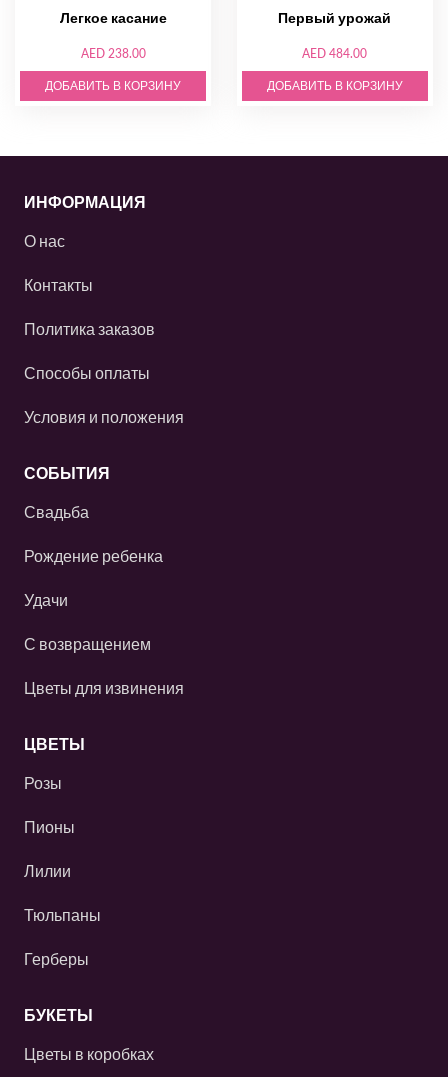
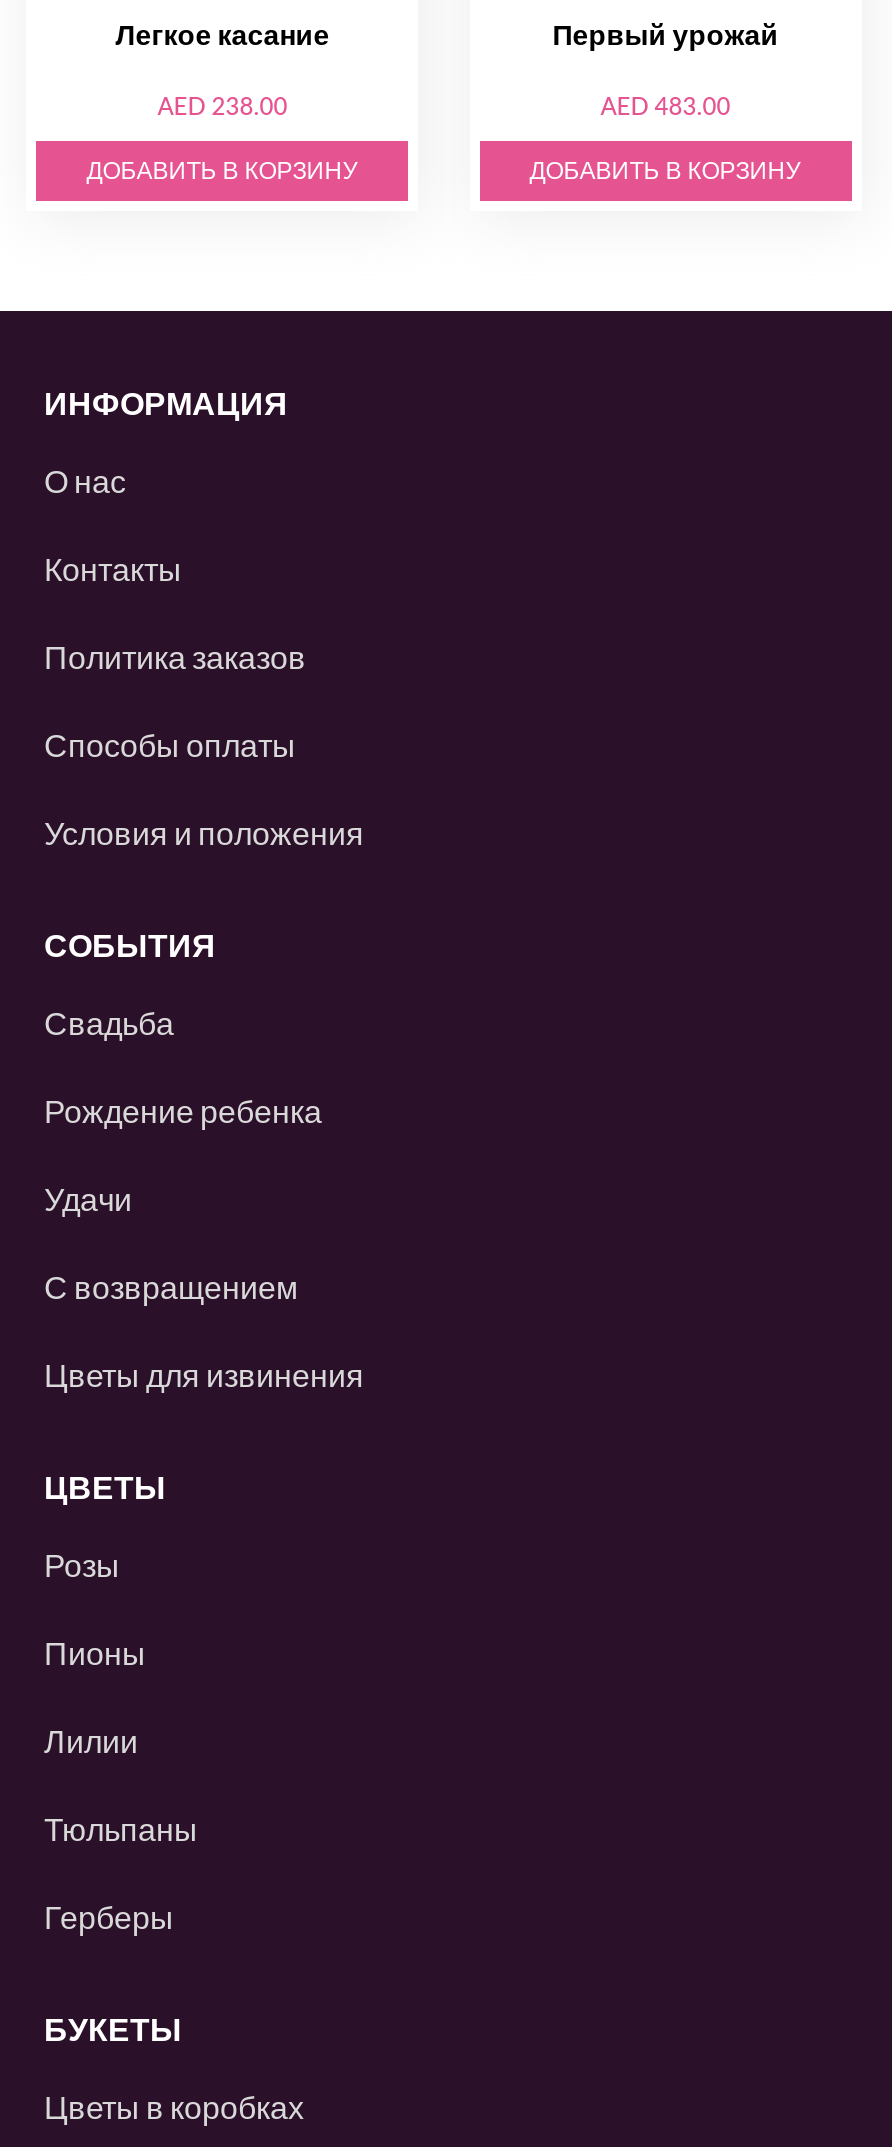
- AED 484.00
+ AED 483.00
